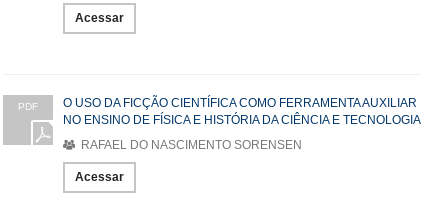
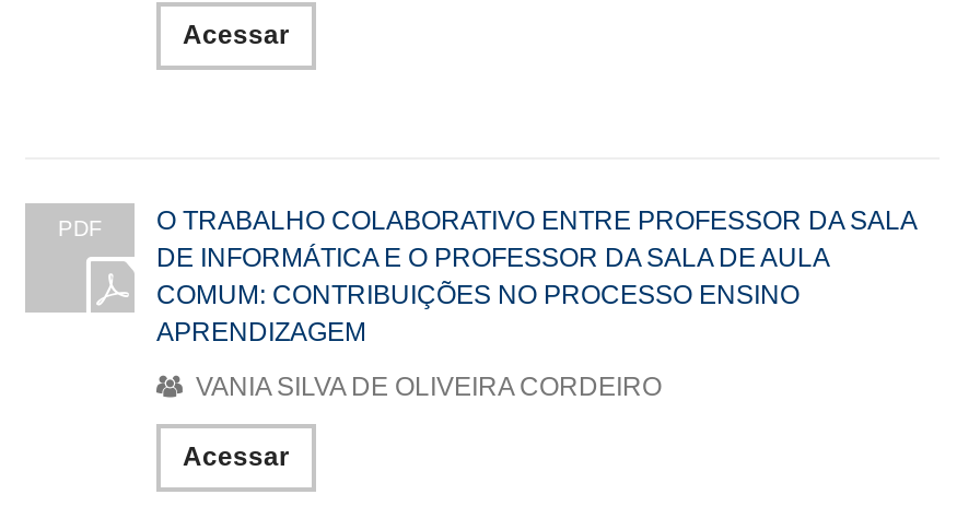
- O USO DA FICÇÃO CIENTÍFICA COMO FERRAMENTA AUXILIAR
- NO ENSINO DE FÍSICA E HISTÓRIA DA CIÊNCIA E TECNOLOGIA
+ O TRABALHO COLABORATIVO ENTRE PROFESSOR DA SALA
+ DE INFORMÁTICA E O PROFESSOR DA SALA DE AULA
+ COMUM: CONTRIBUIÇÕES NO PROCESSO ENSINO
+ APRENDIZAGEM

- RAFAEL DO NASCIMENTO SORENSEN
+ VANIA SILVA DE OLIVEIRA CORDEIRO
